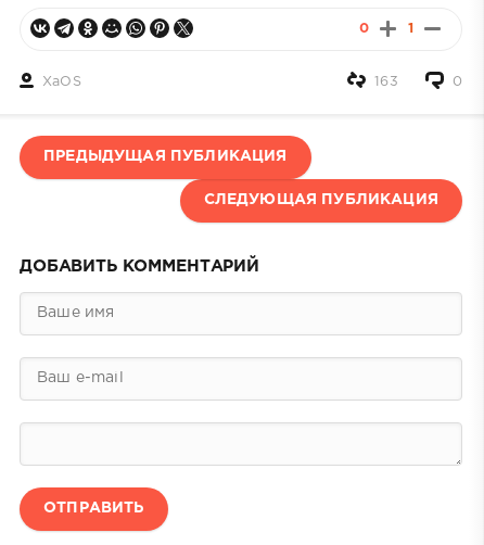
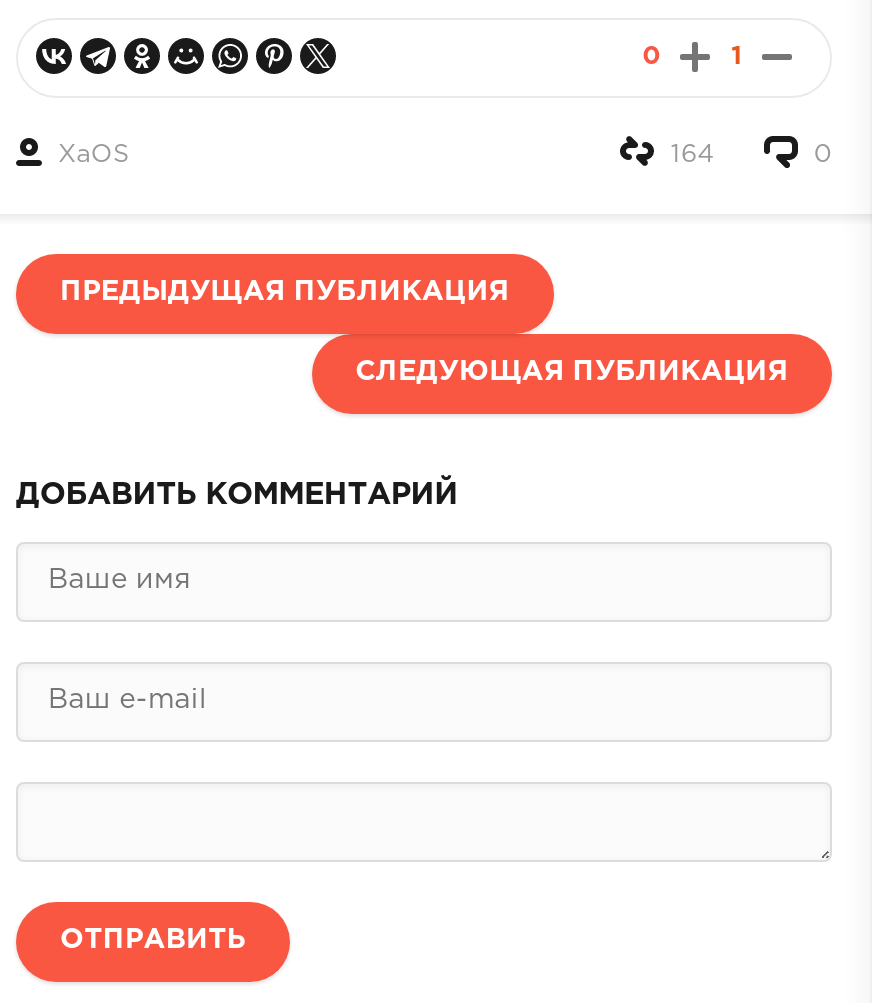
- 163
+ 164
